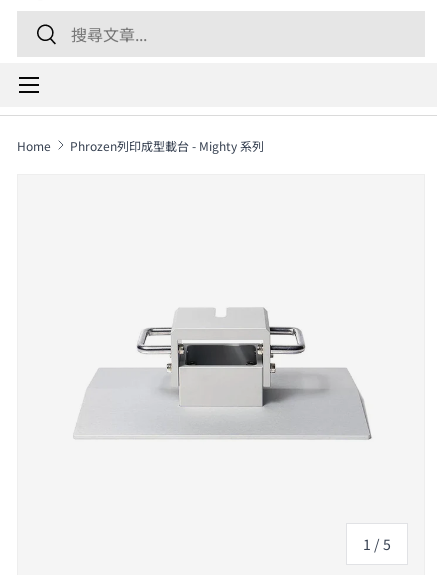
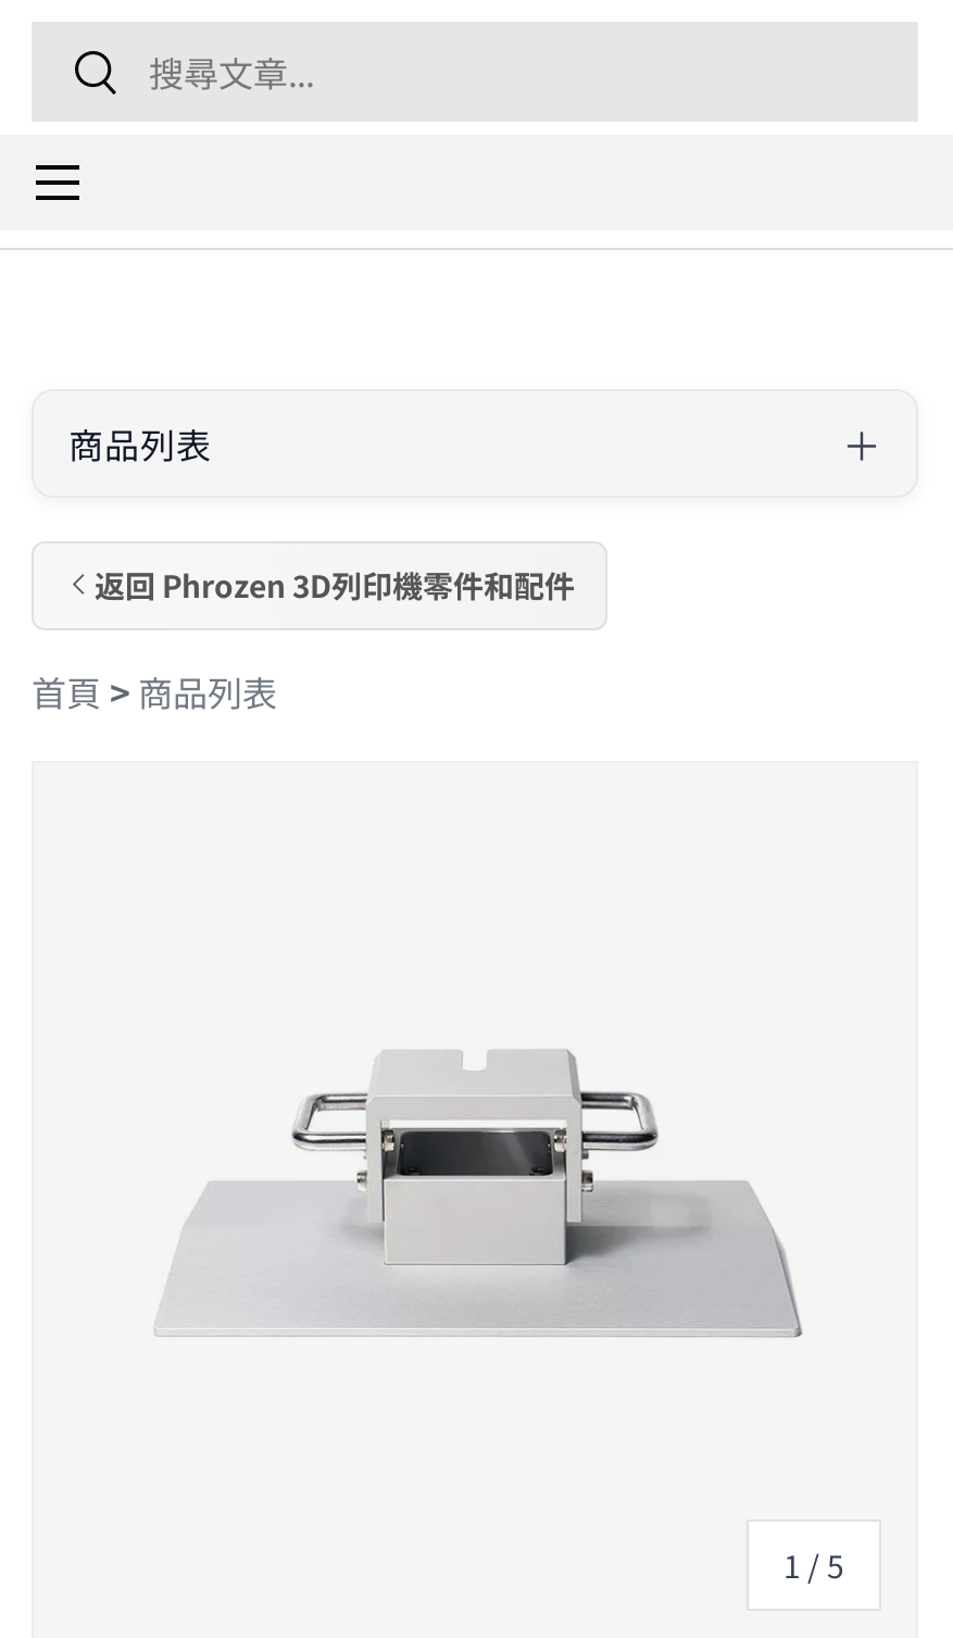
- Home
- Phrozen列印成型載台 - Mighty 系列
+ 商品列表
+ 返回 Phrozen 3D列印機零件和配件
+ 首頁 > 商品列表
